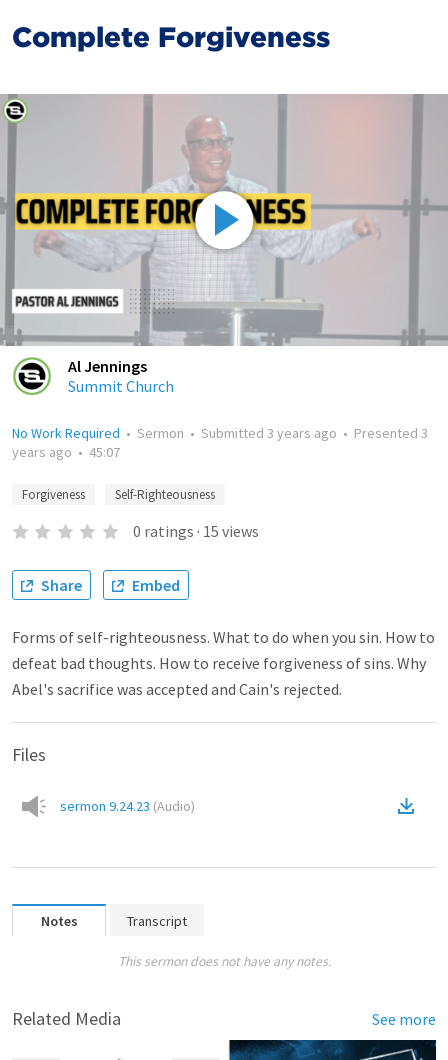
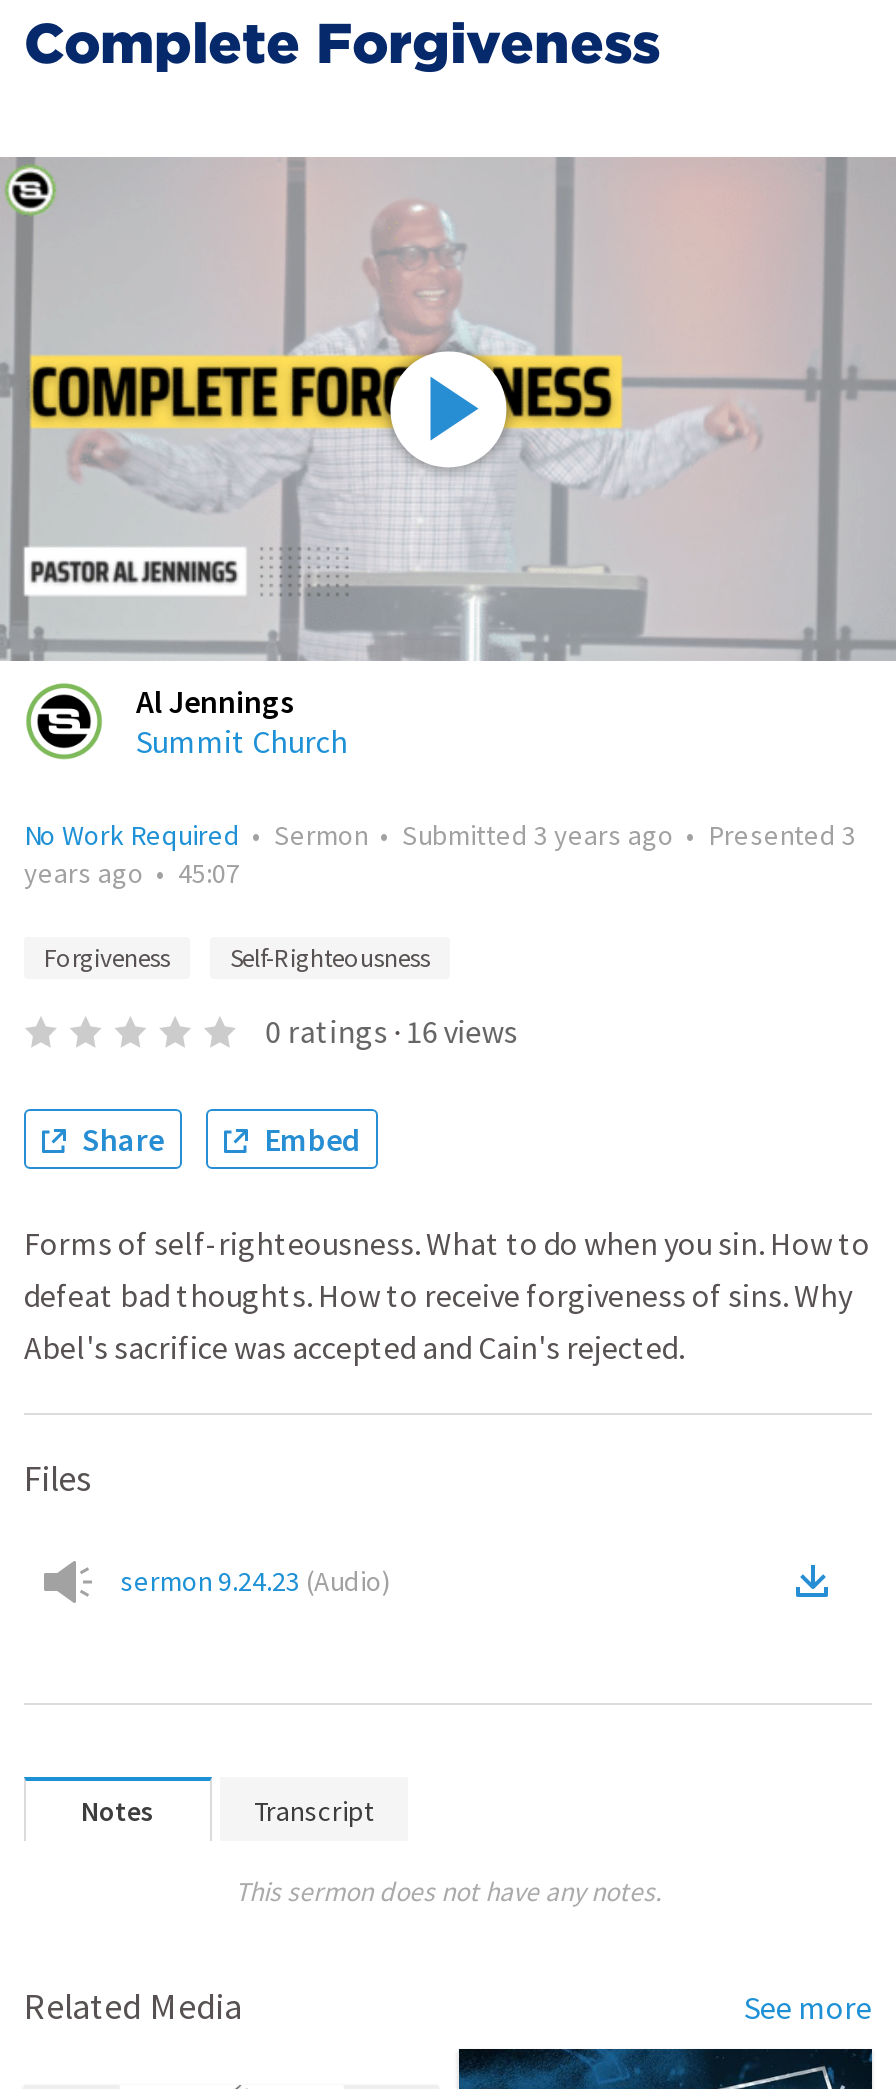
- 0 ratings · 15 views
+ 0 ratings · 16 views
